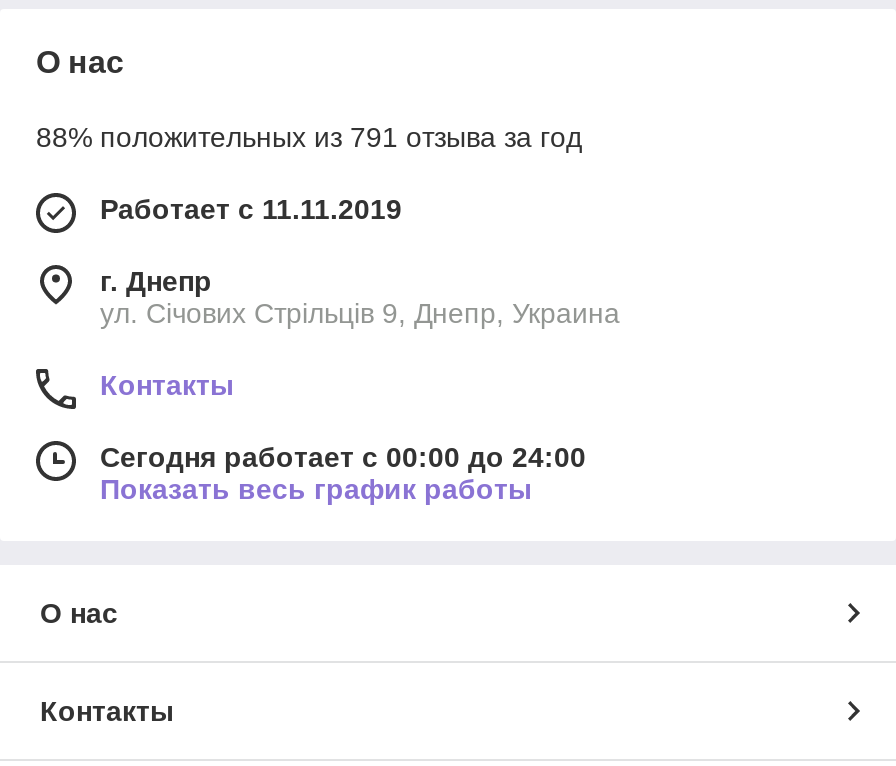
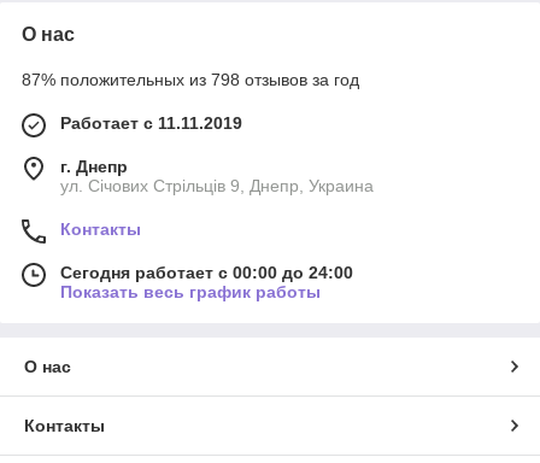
- 88% положительных из 791 отзыва за год
+ 87% положительных из 798 отзывов за год
